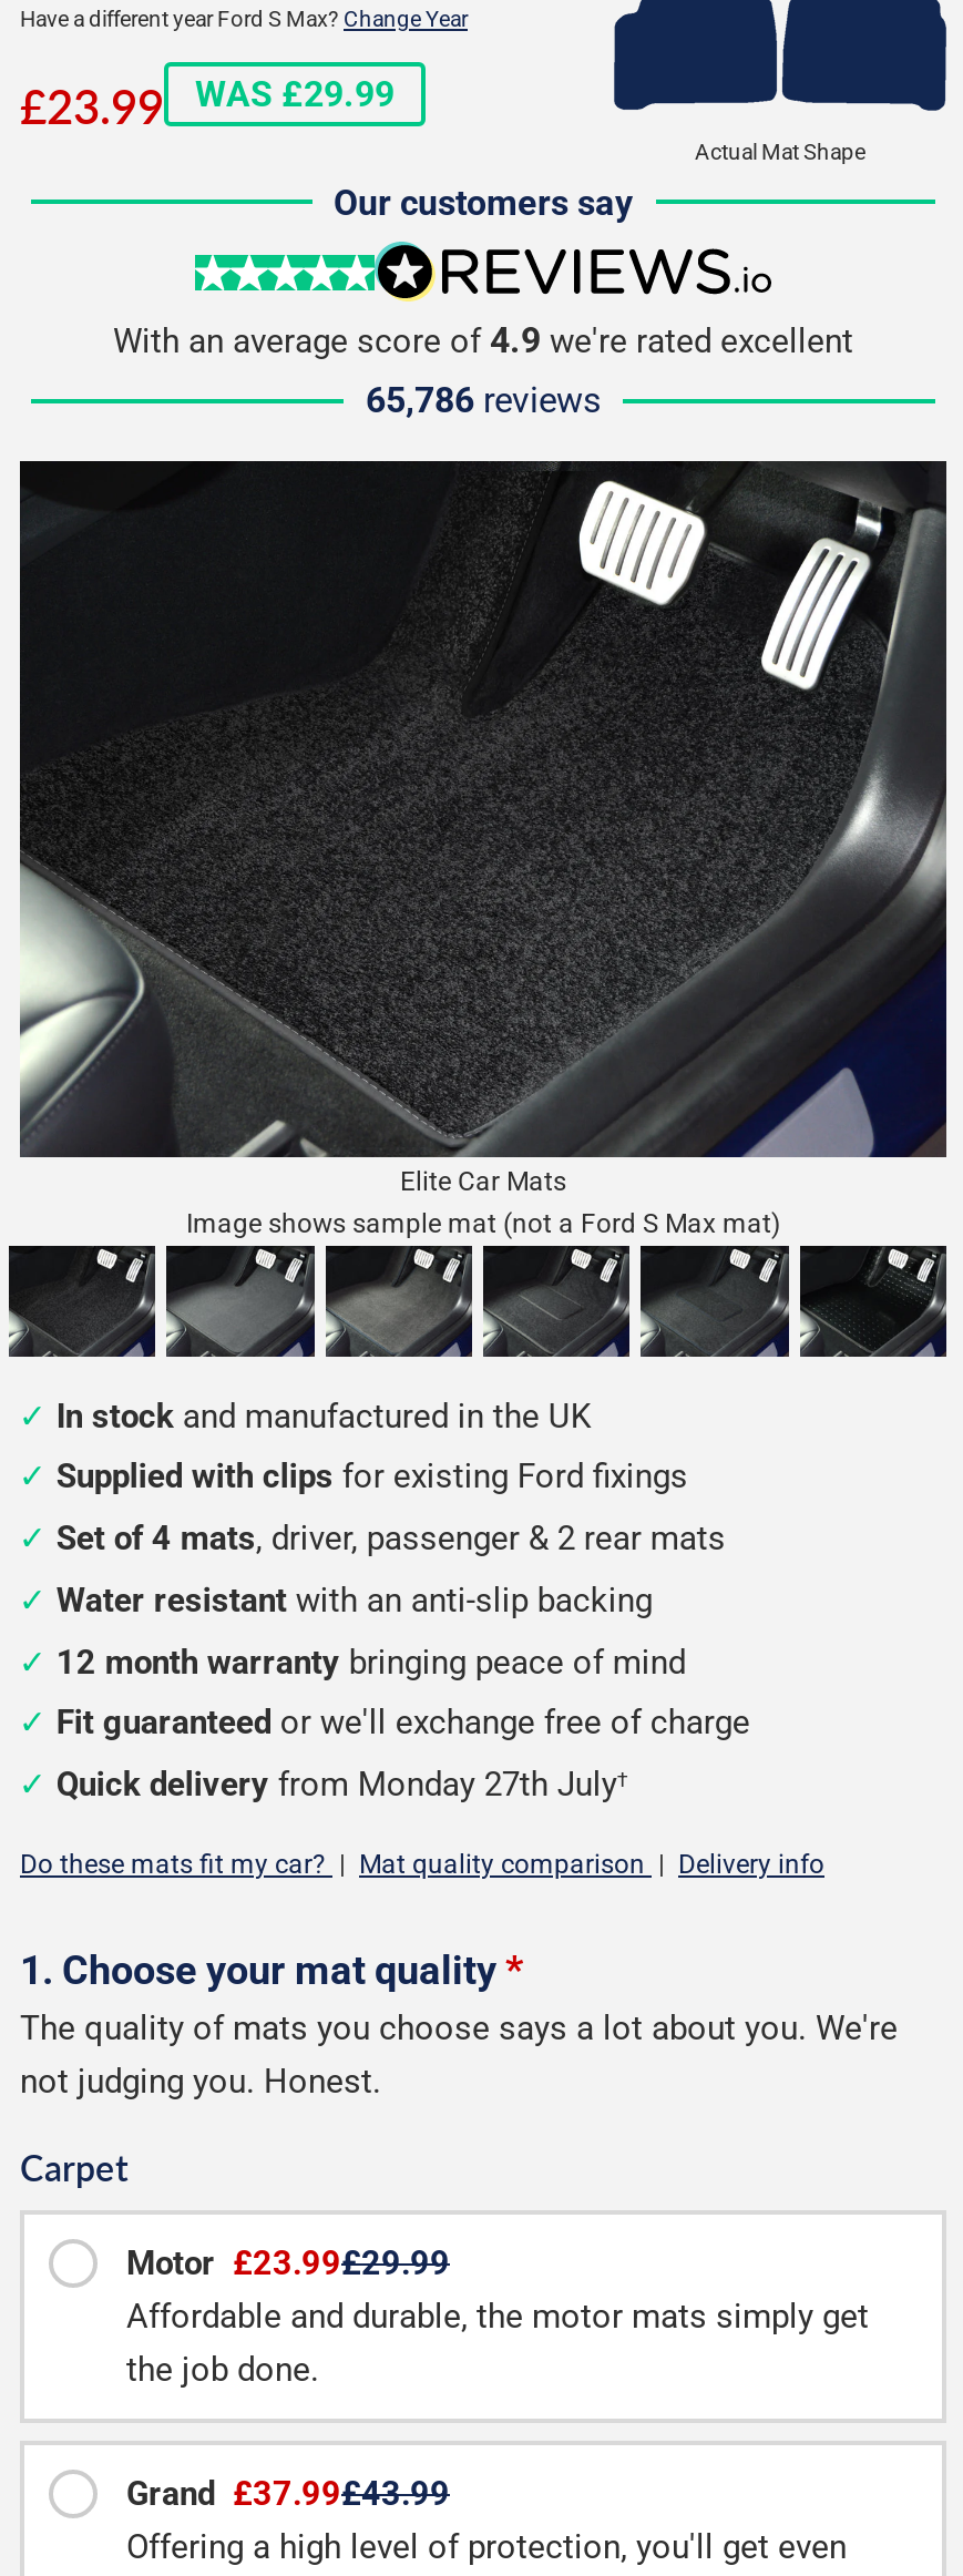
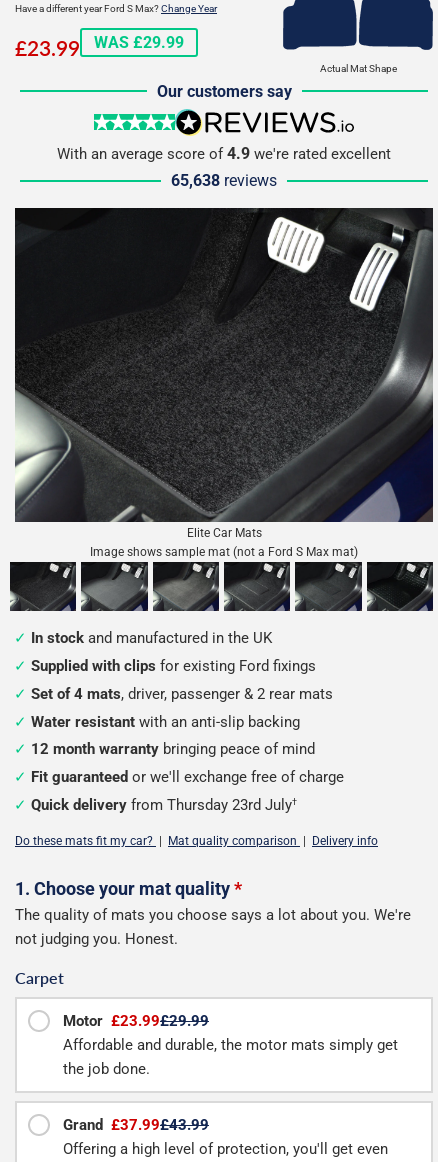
- 65,786 reviews
+ 65,638 reviews

- Quick delivery from Monday 27th July†
+ Quick delivery from Thursday 23rd July†
